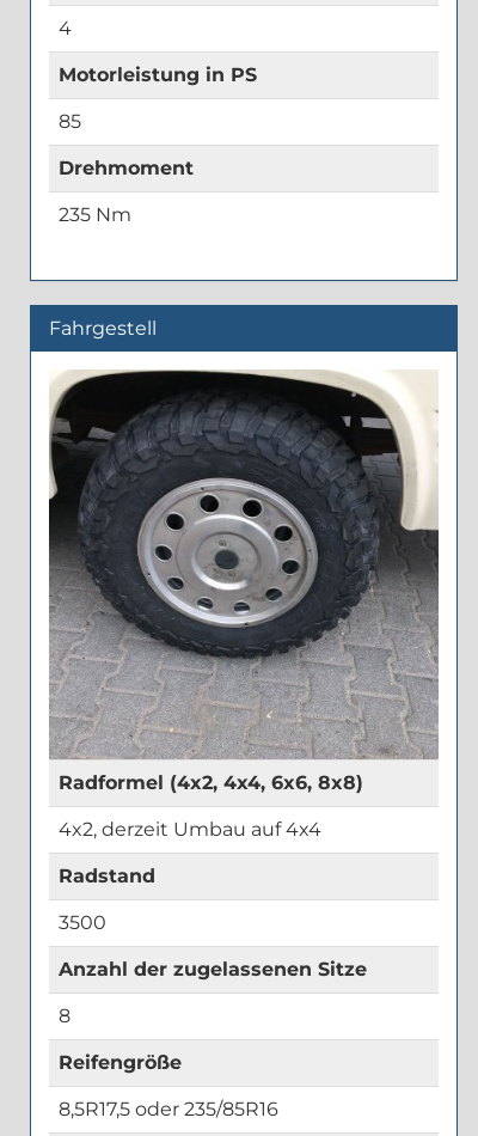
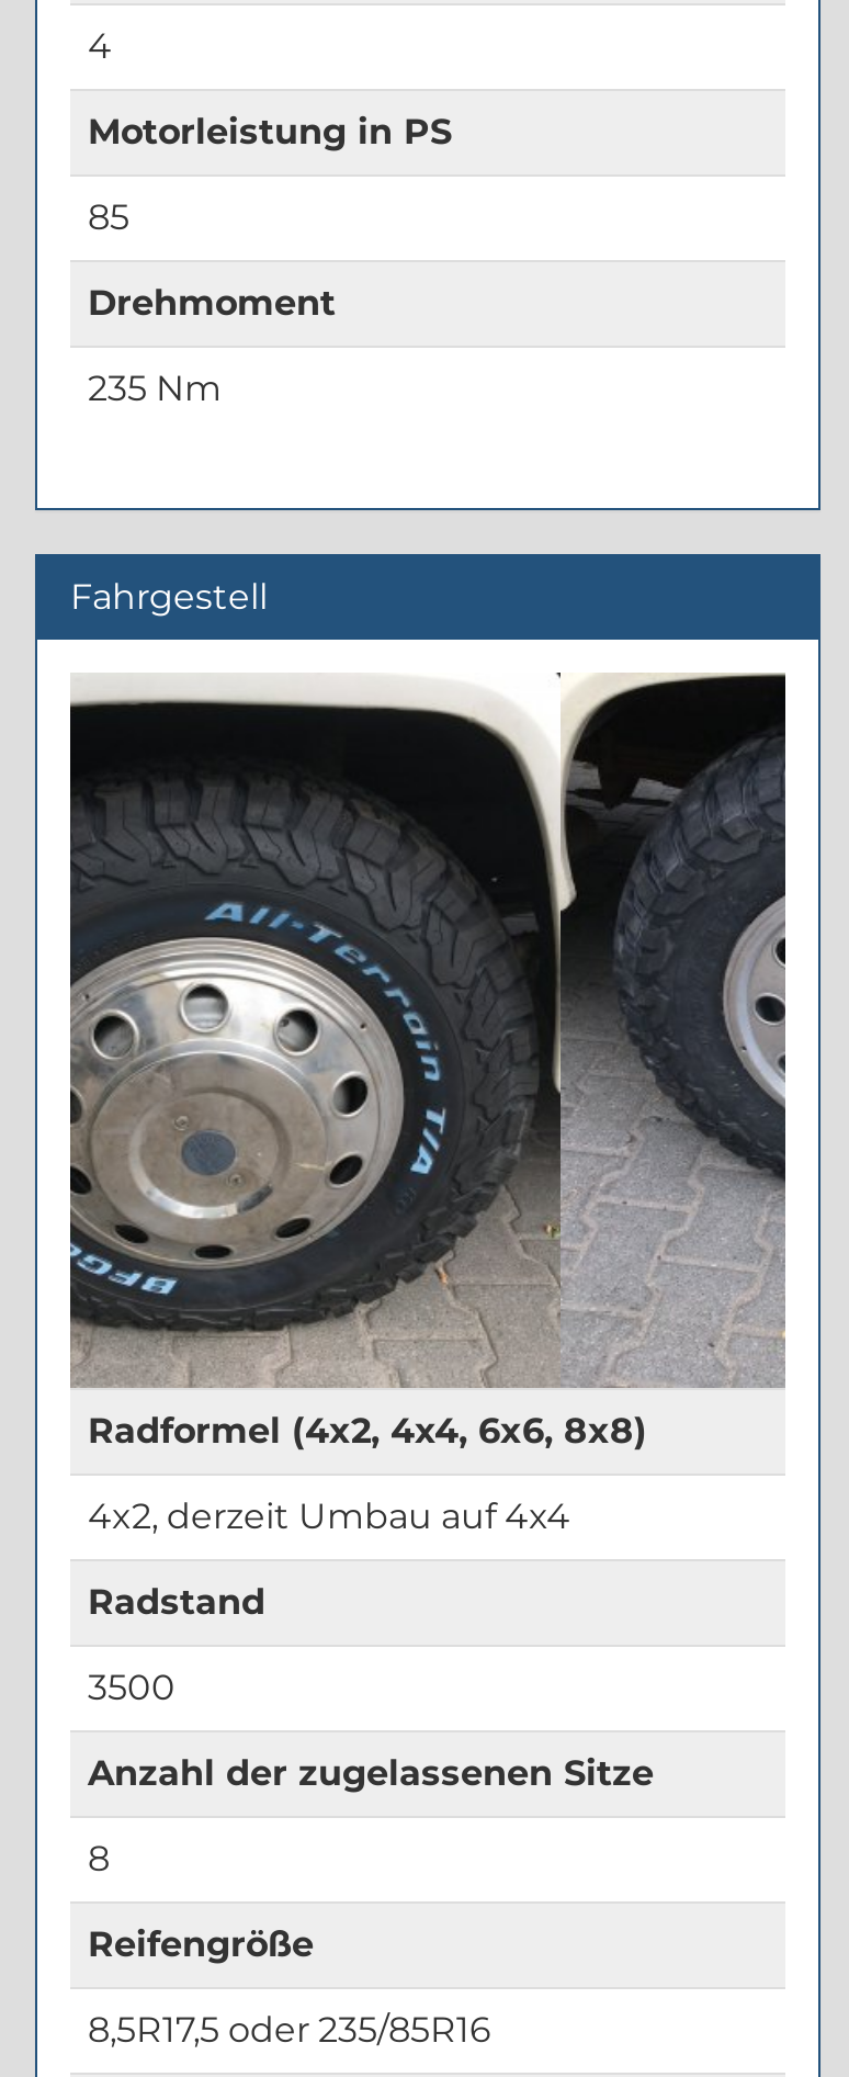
- [image]
+ [image]
